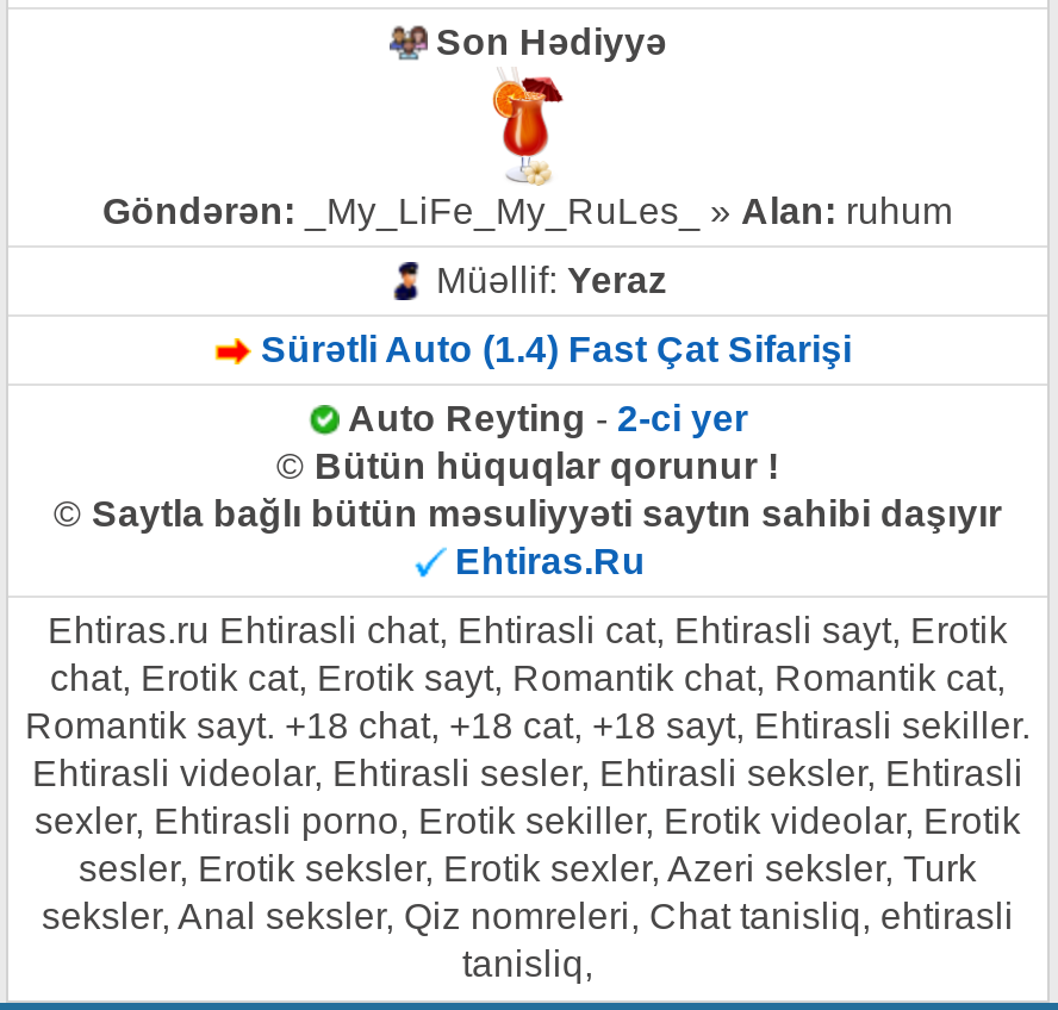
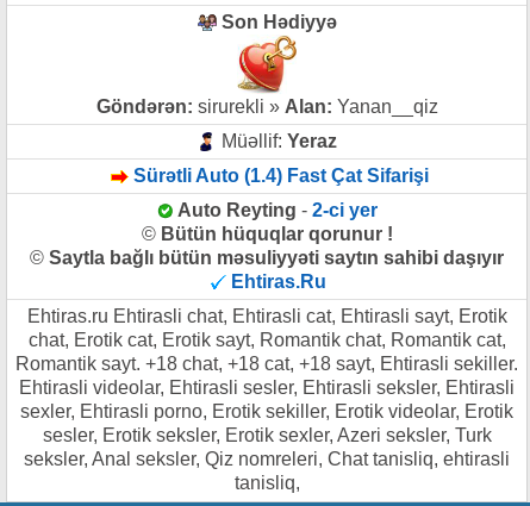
- [image]
- Göndərən: _My_LiFe_My_RuLes_ » Alan: ruhum
+ [image]
+ Göndərən: sirurekli » Alan: Yanan__qiz
